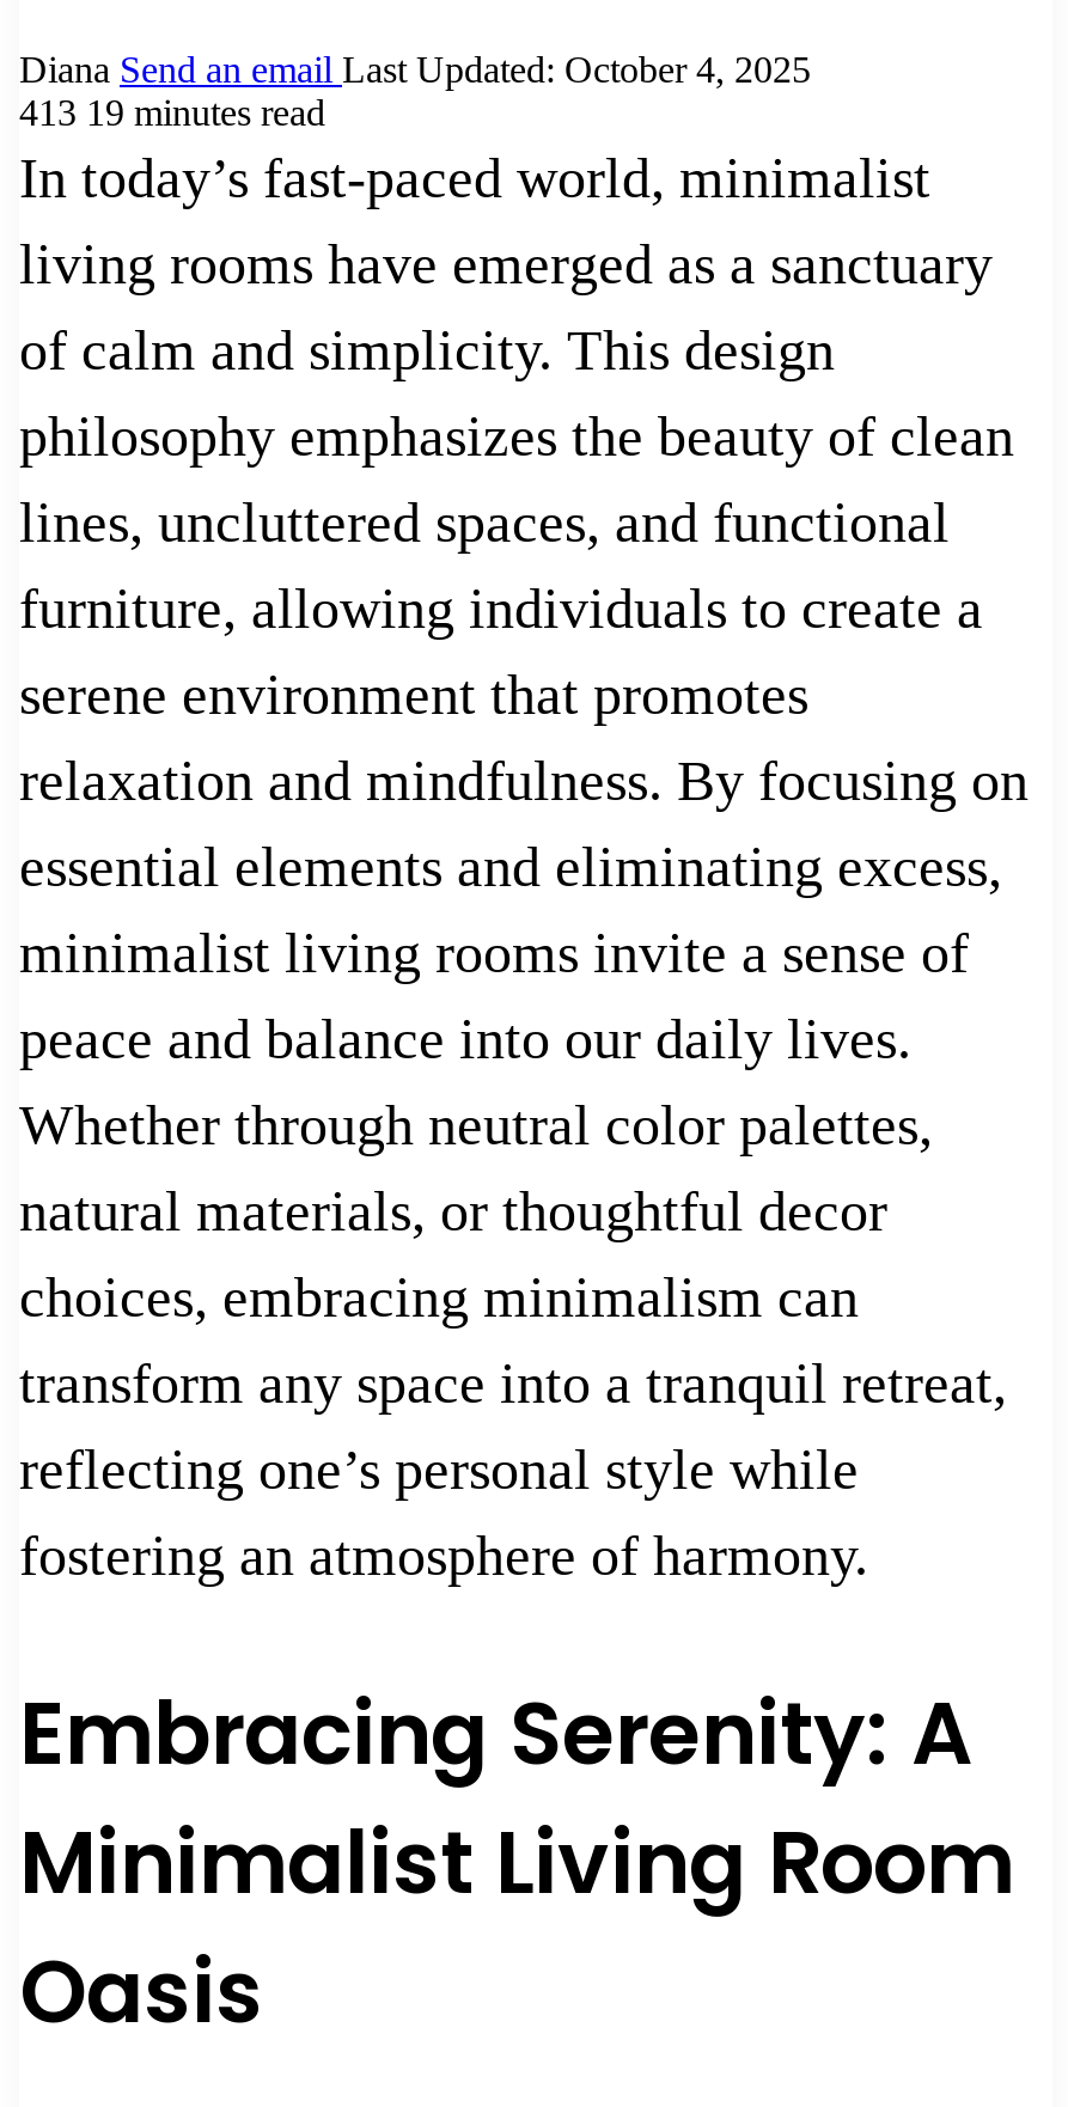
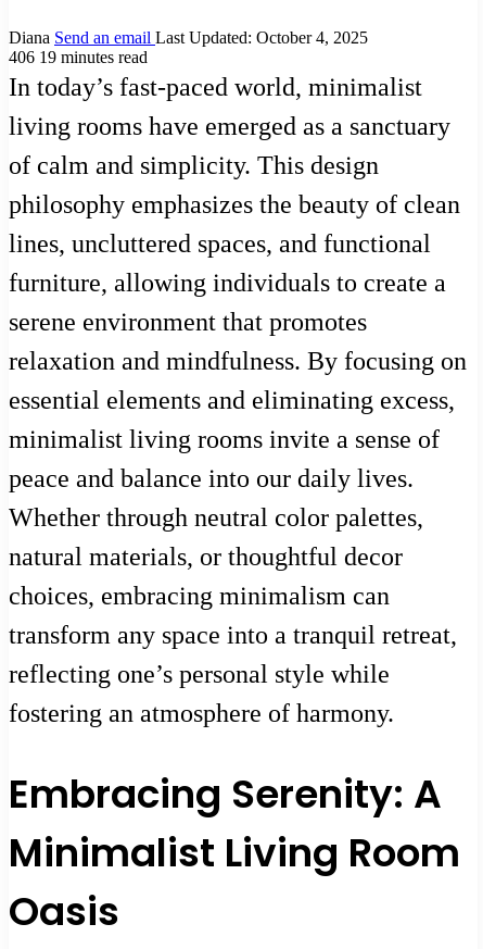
- 413 19 minutes read
+ 406 19 minutes read
